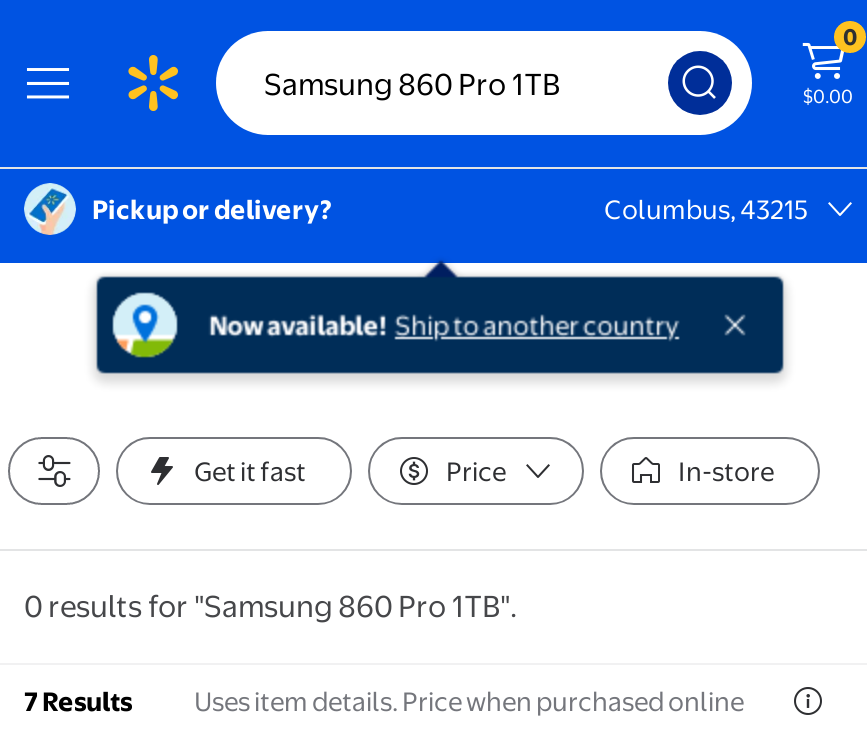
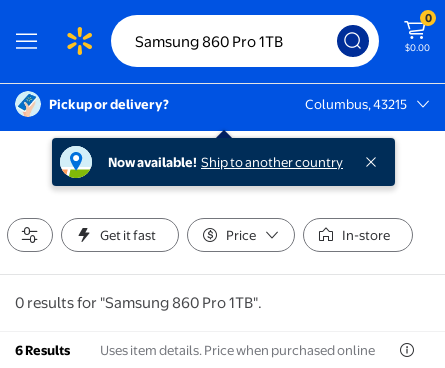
- 7 Results Uses item details. Price when purchased online
+ 6 Results Uses item details. Price when purchased online
